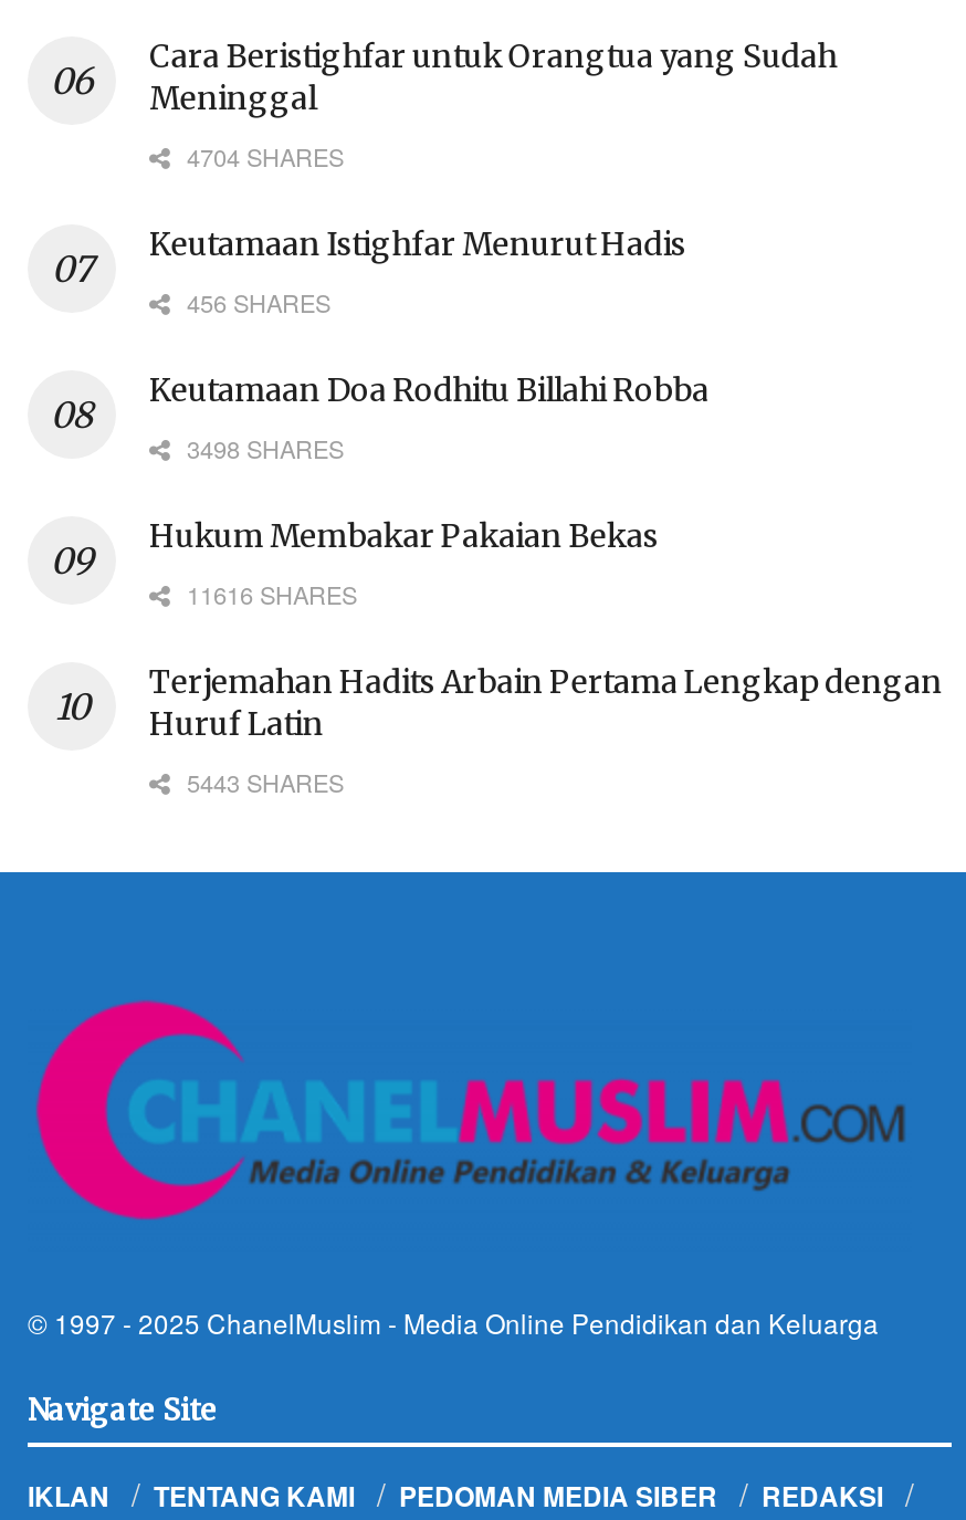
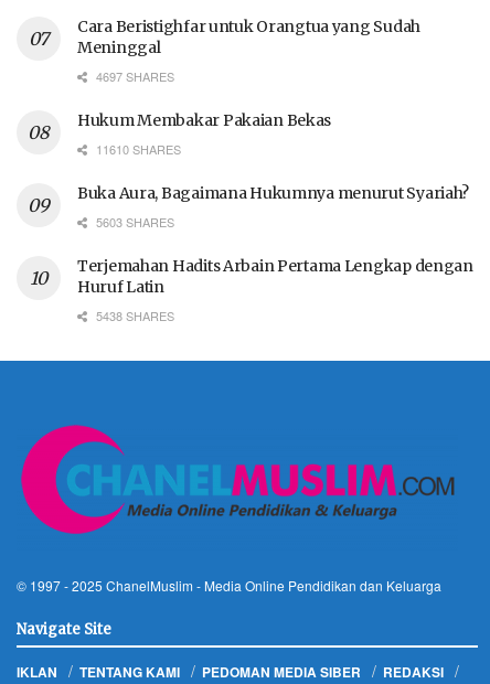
- 4704 SHARES
- Keutamaan Istighfar Menurut Hadis
- 456 SHARES
- Keutamaan Doa Rodhitu Billahi Robba
- 3498 SHARES
+ 4697 SHARES

moved up: Hukum Membakar Pakaian Bekas

- 11616 SHARES
+ 11610 SHARES
+ Buka Aura, Bagaimana Hukumnya menurut Syariah?
+ 5603 SHARES

- 5443 SHARES
+ 5438 SHARES
